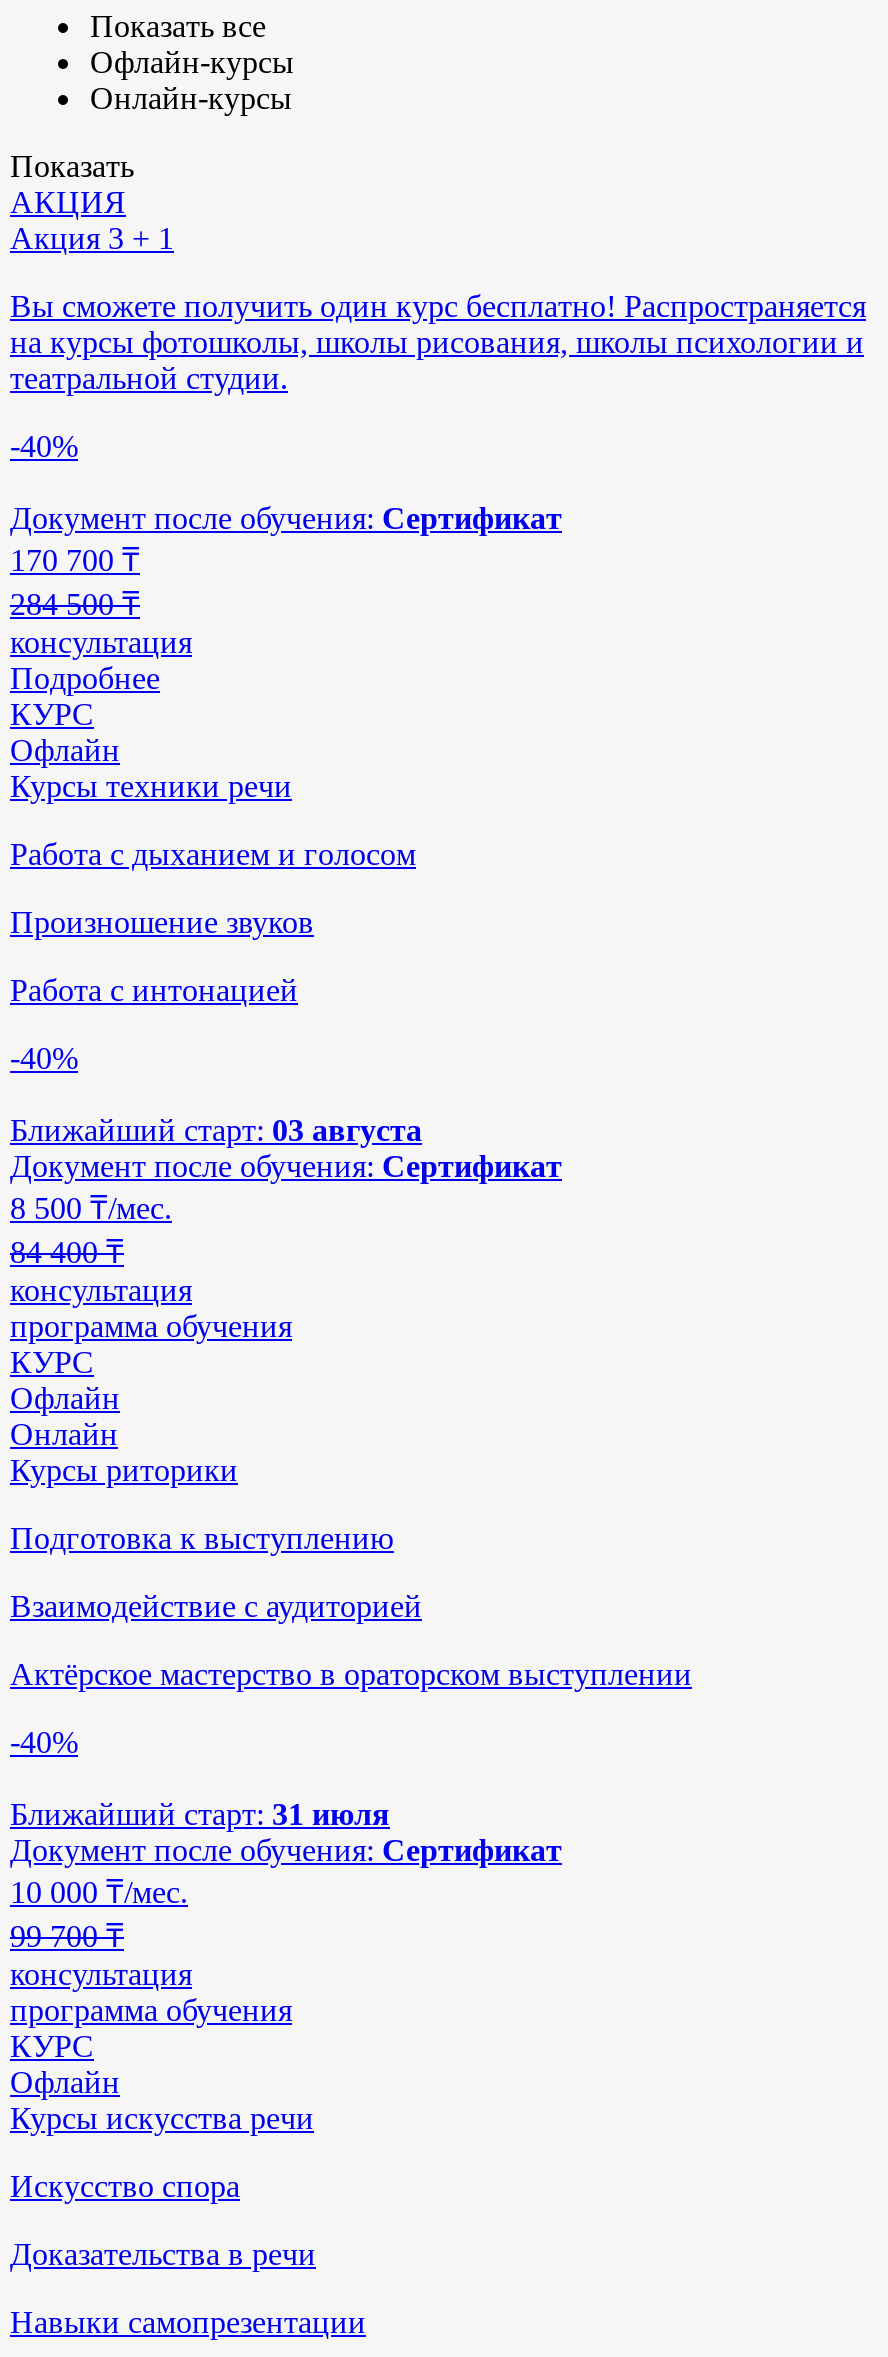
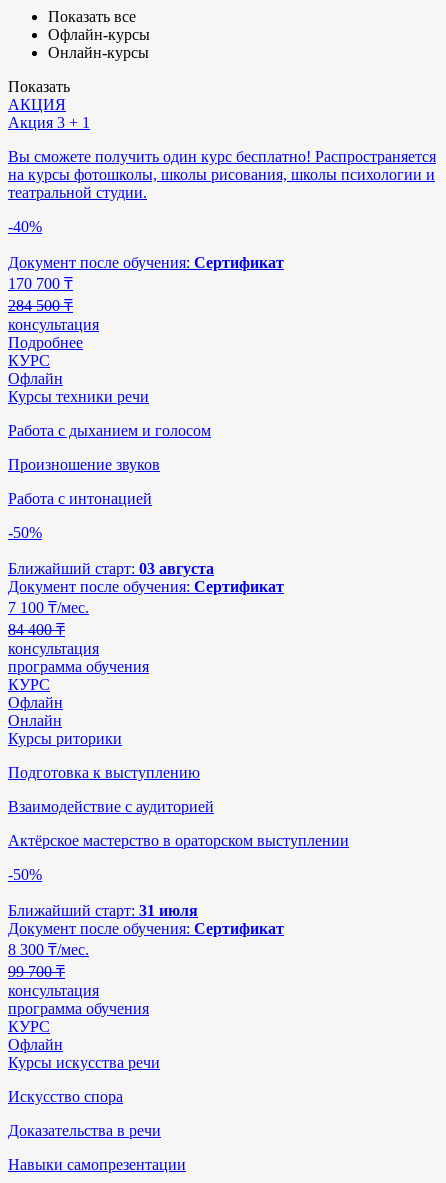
- -40%
+ -50%

- 8 500 ₸/мес.
+ 7 100 ₸/мес.

- -40%
+ -50%

- 10 000 ₸/мес.
+ 8 300 ₸/мес.
